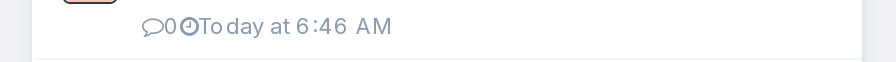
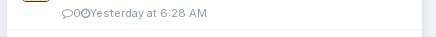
- Today at 6:46 AM
+ Yesterday at 6:28 AM
